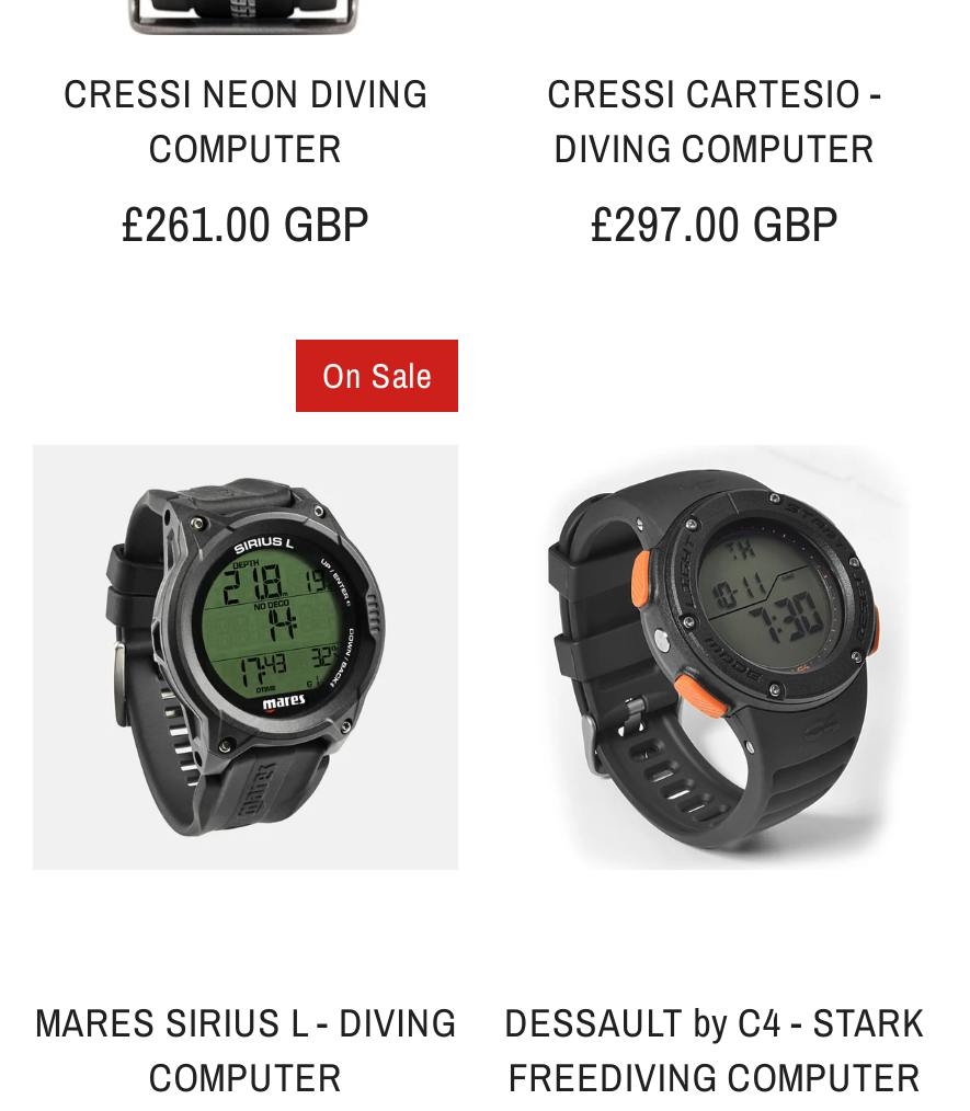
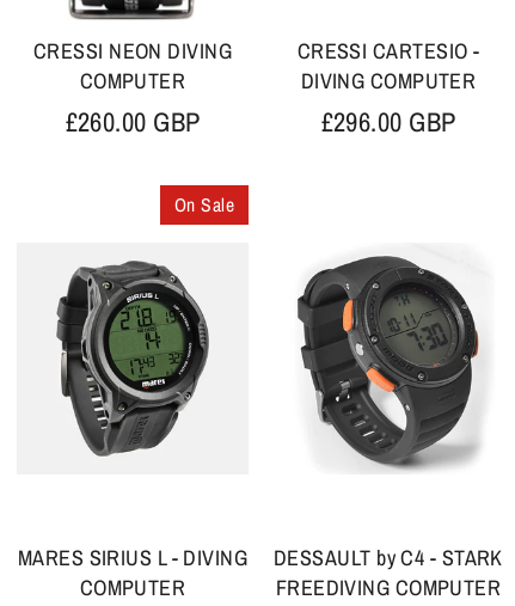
- £261.00 GBP
+ £260.00 GBP

- £297.00 GBP
+ £296.00 GBP
